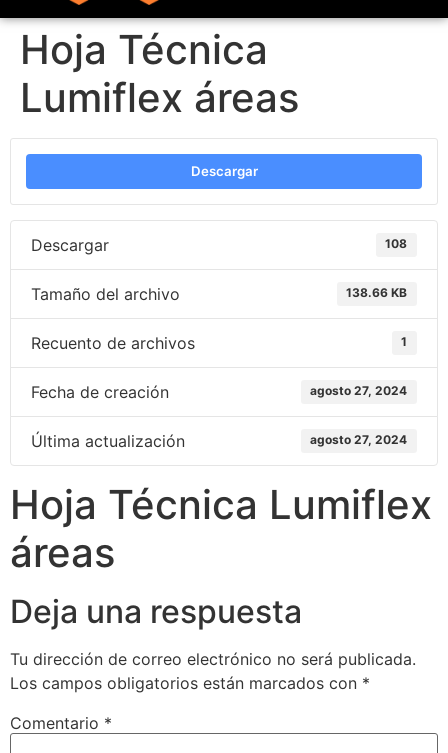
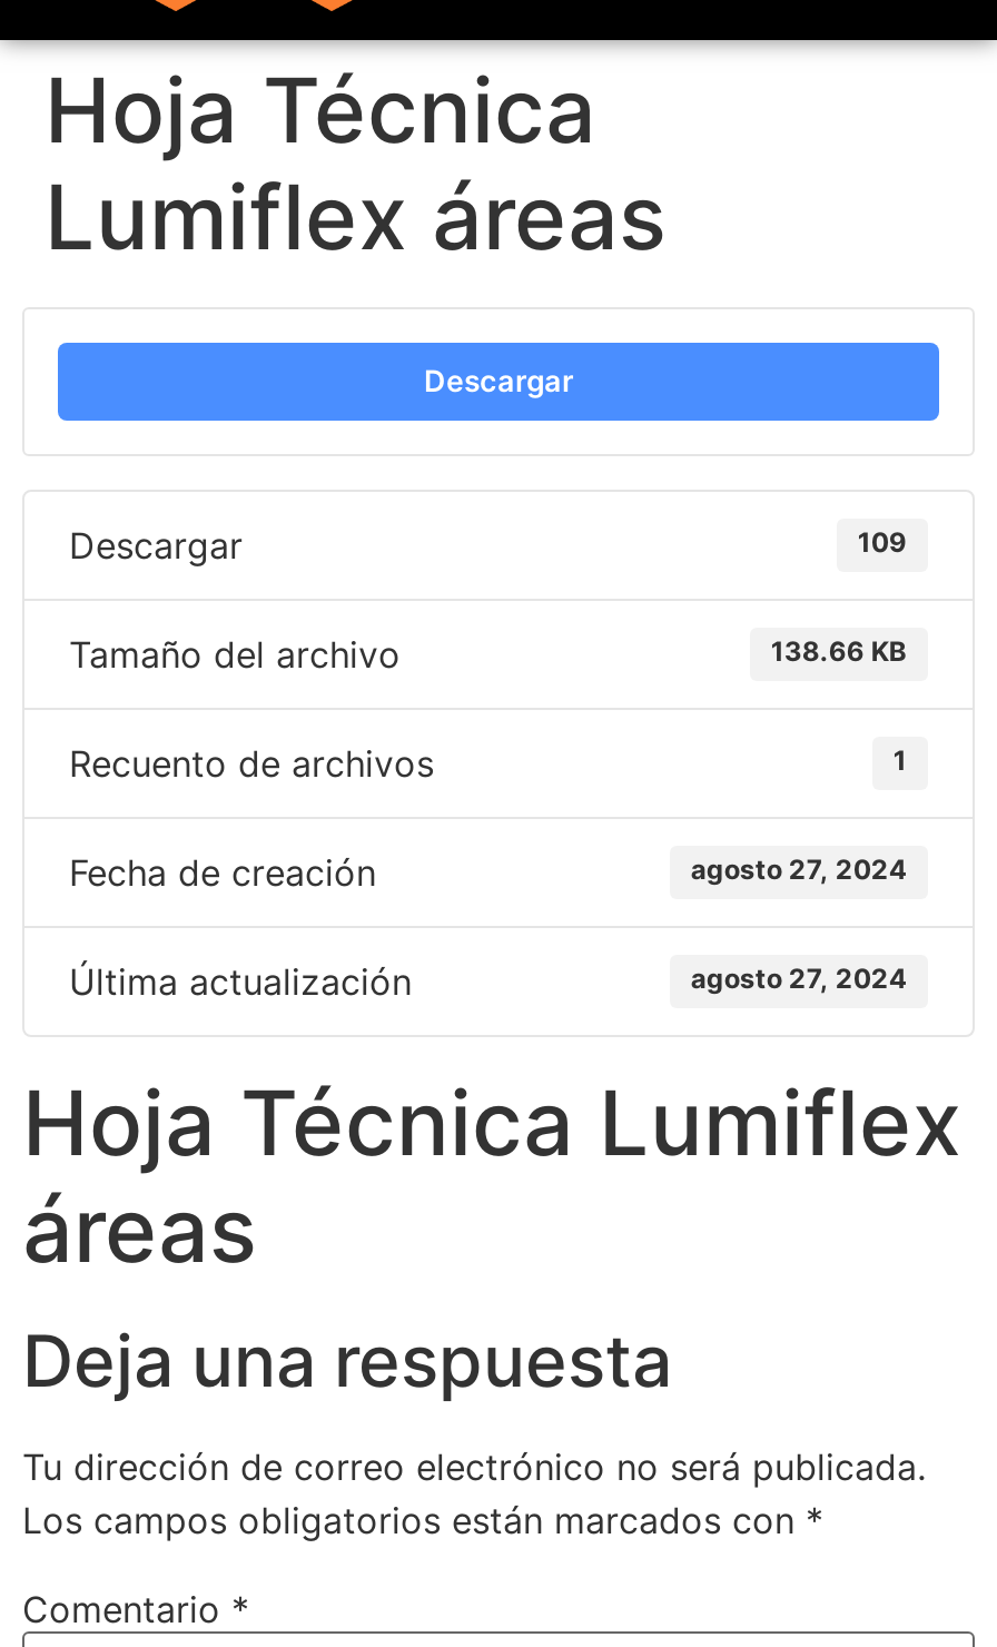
- 108
+ 109
